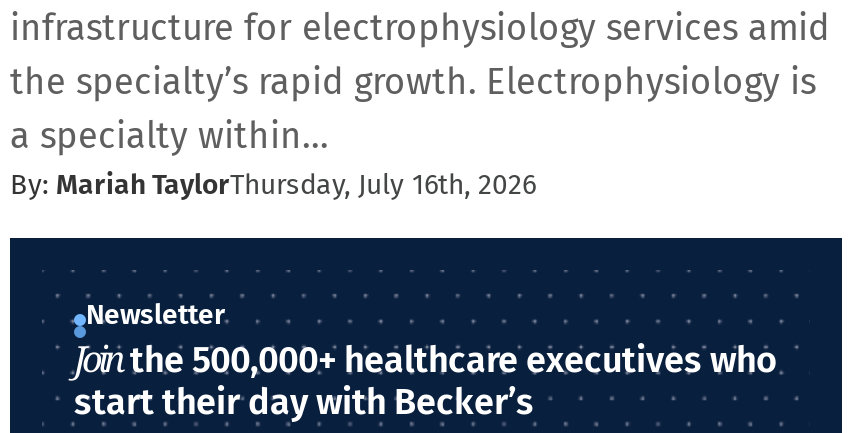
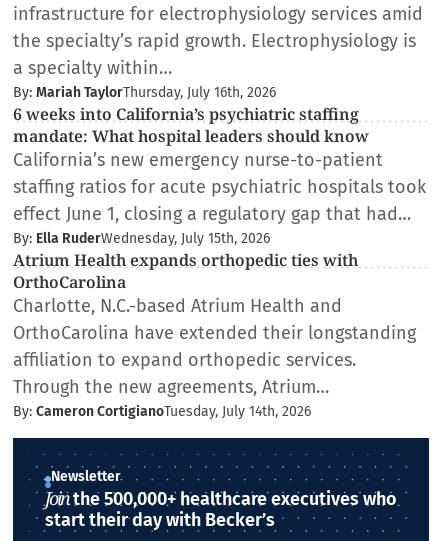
+ 6 weeks into California’s psychiatric staffing
+ mandate: What hospital leaders should know
+ California’s new emergency nurse-to-patient
+ staffing ratios for acute psychiatric hospitals took
+ effect June 1, closing a regulatory gap that had…
+ By: Ella RuderWednesday, July 15th, 2026
+ Atrium Health expands orthopedic ties with
+ OrthoCarolina
+ Charlotte, N.C.-based Atrium Health and
+ OrthoCarolina have extended their longstanding
+ affiliation to expand orthopedic services.
+ Through the new agreements, Atrium…
+ By: Cameron CortigianoTuesday, July 14th, 2026
